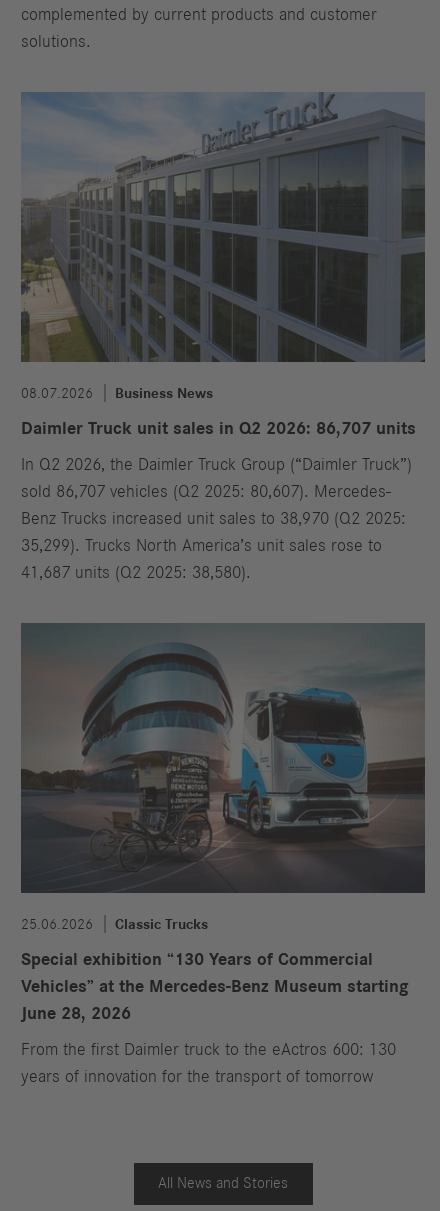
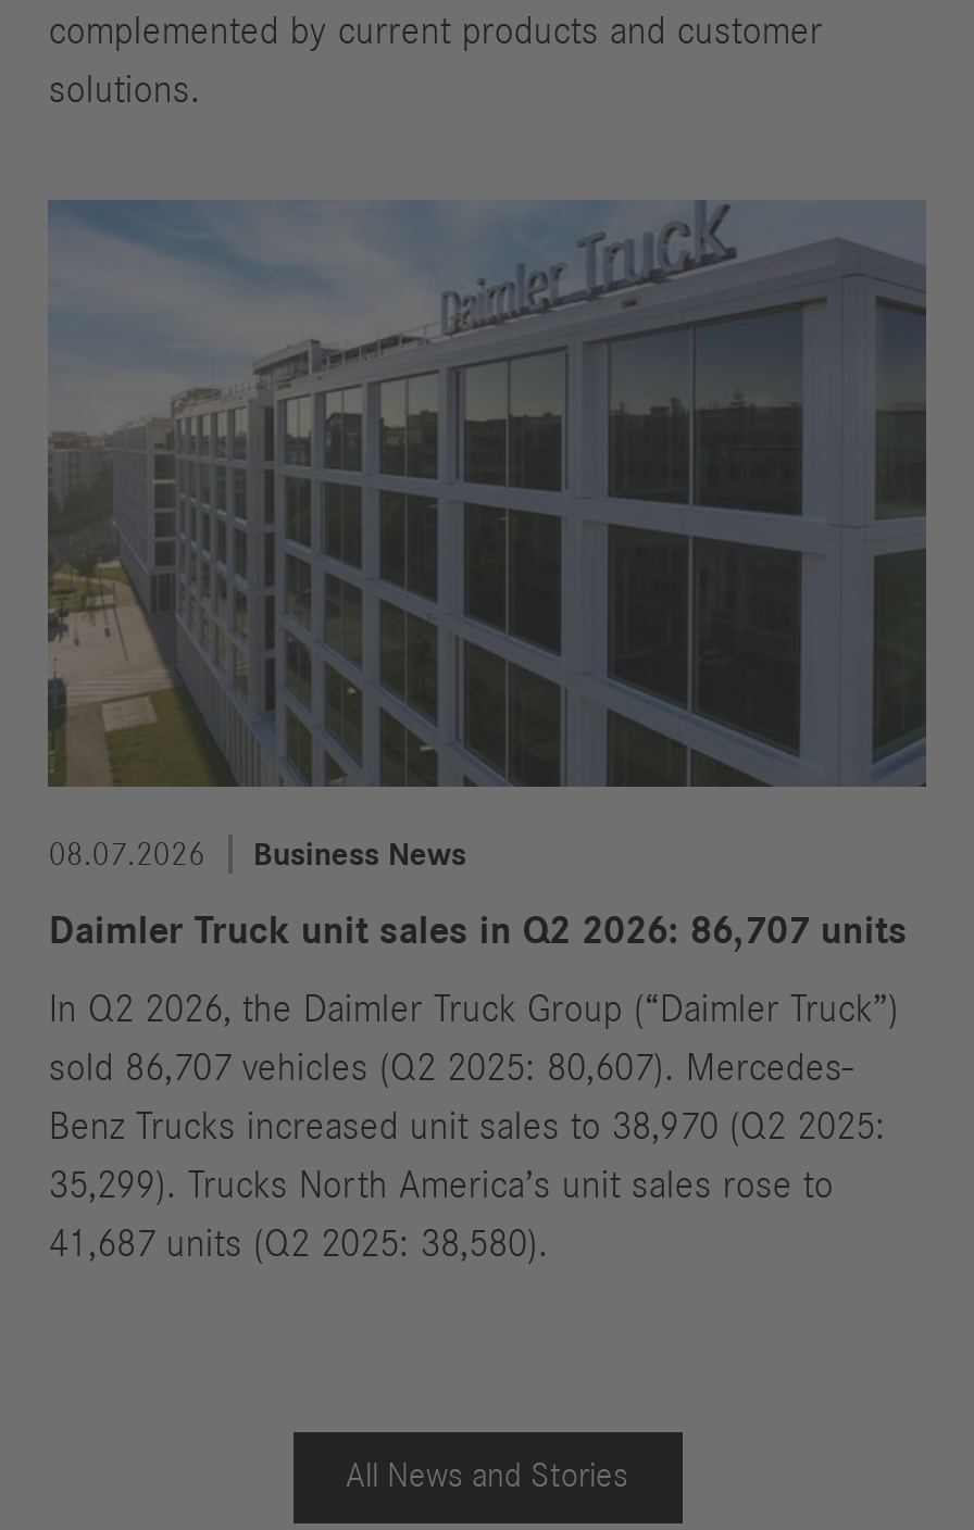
- [image]
- 25.06.2026
- Classic Trucks
- Special exhibition “130 Years of Commercial
- Vehicles” at the Mercedes-Benz Museum starting
- June 28, 2026
- From the first Daimler truck to the eActros 600: 130
- years of innovation for the transport of tomorrow
